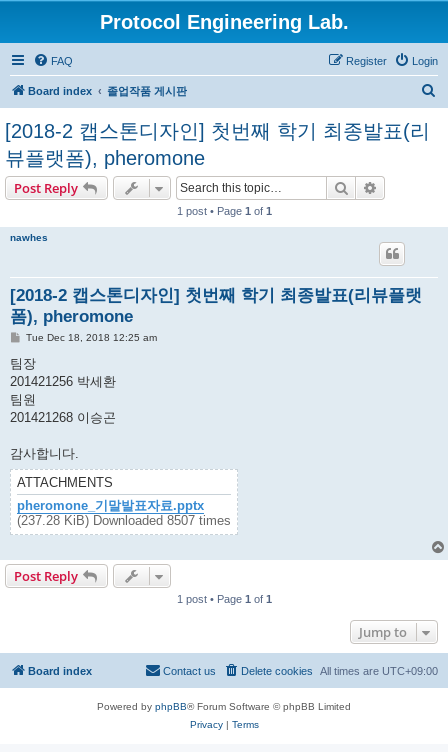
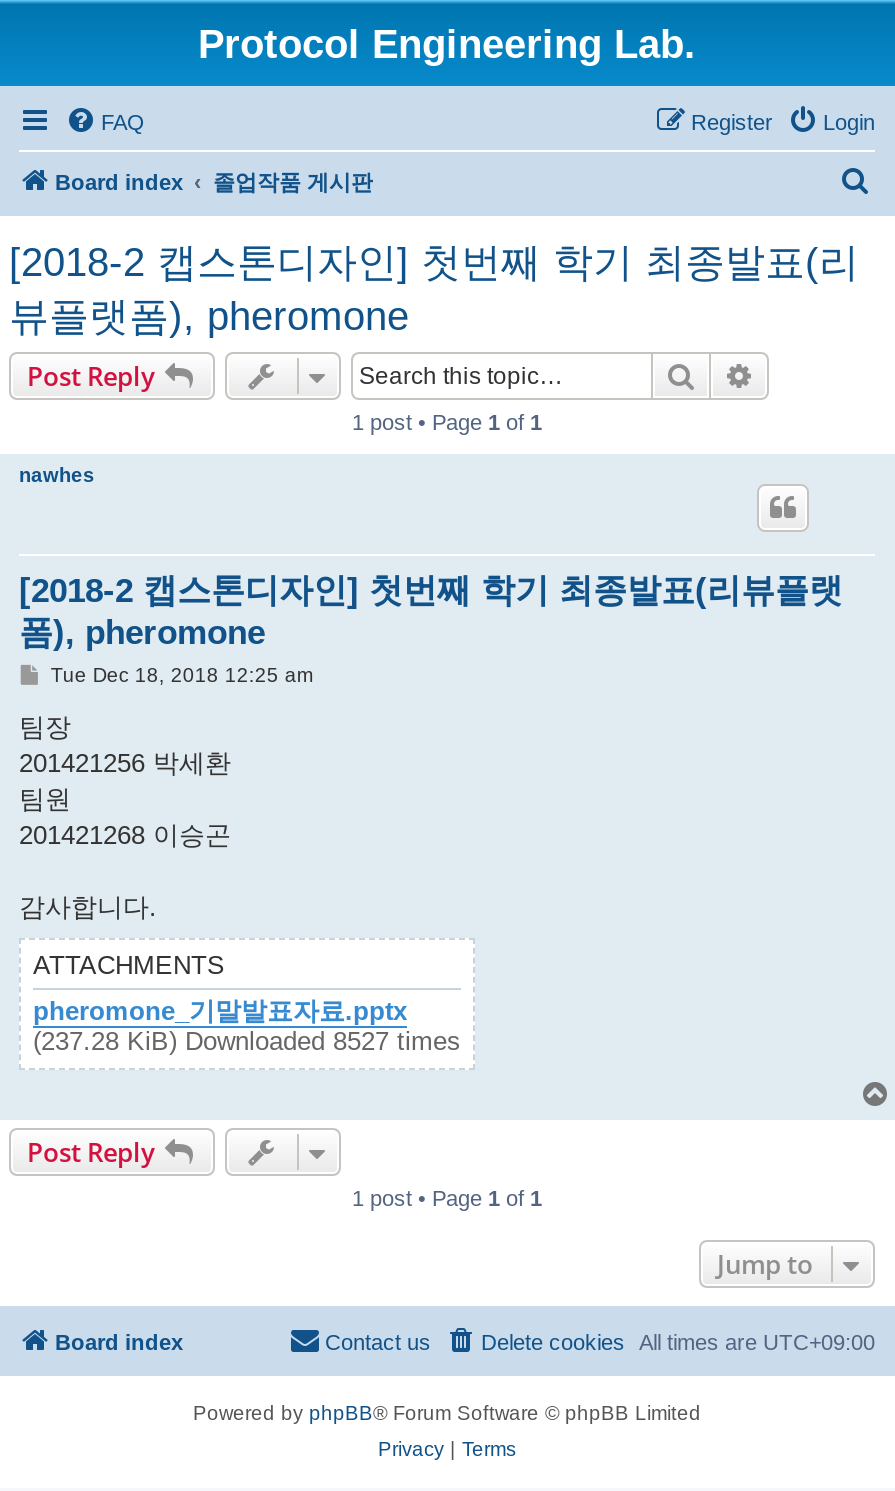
- (237.28 KiB) Downloaded 8507 times
+ (237.28 KiB) Downloaded 8527 times
